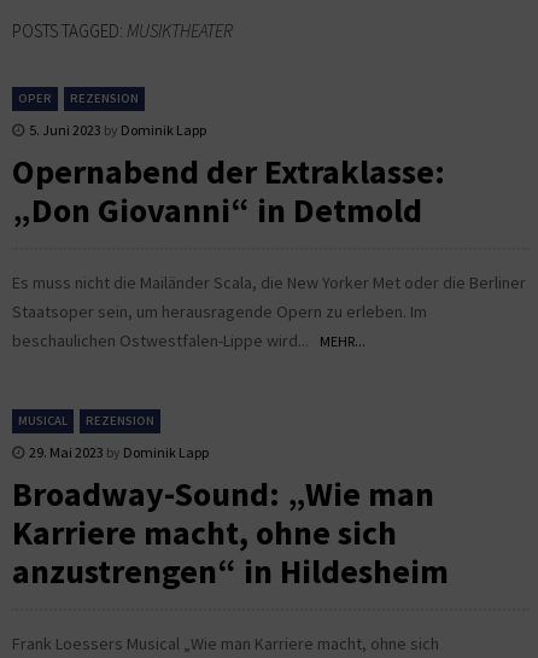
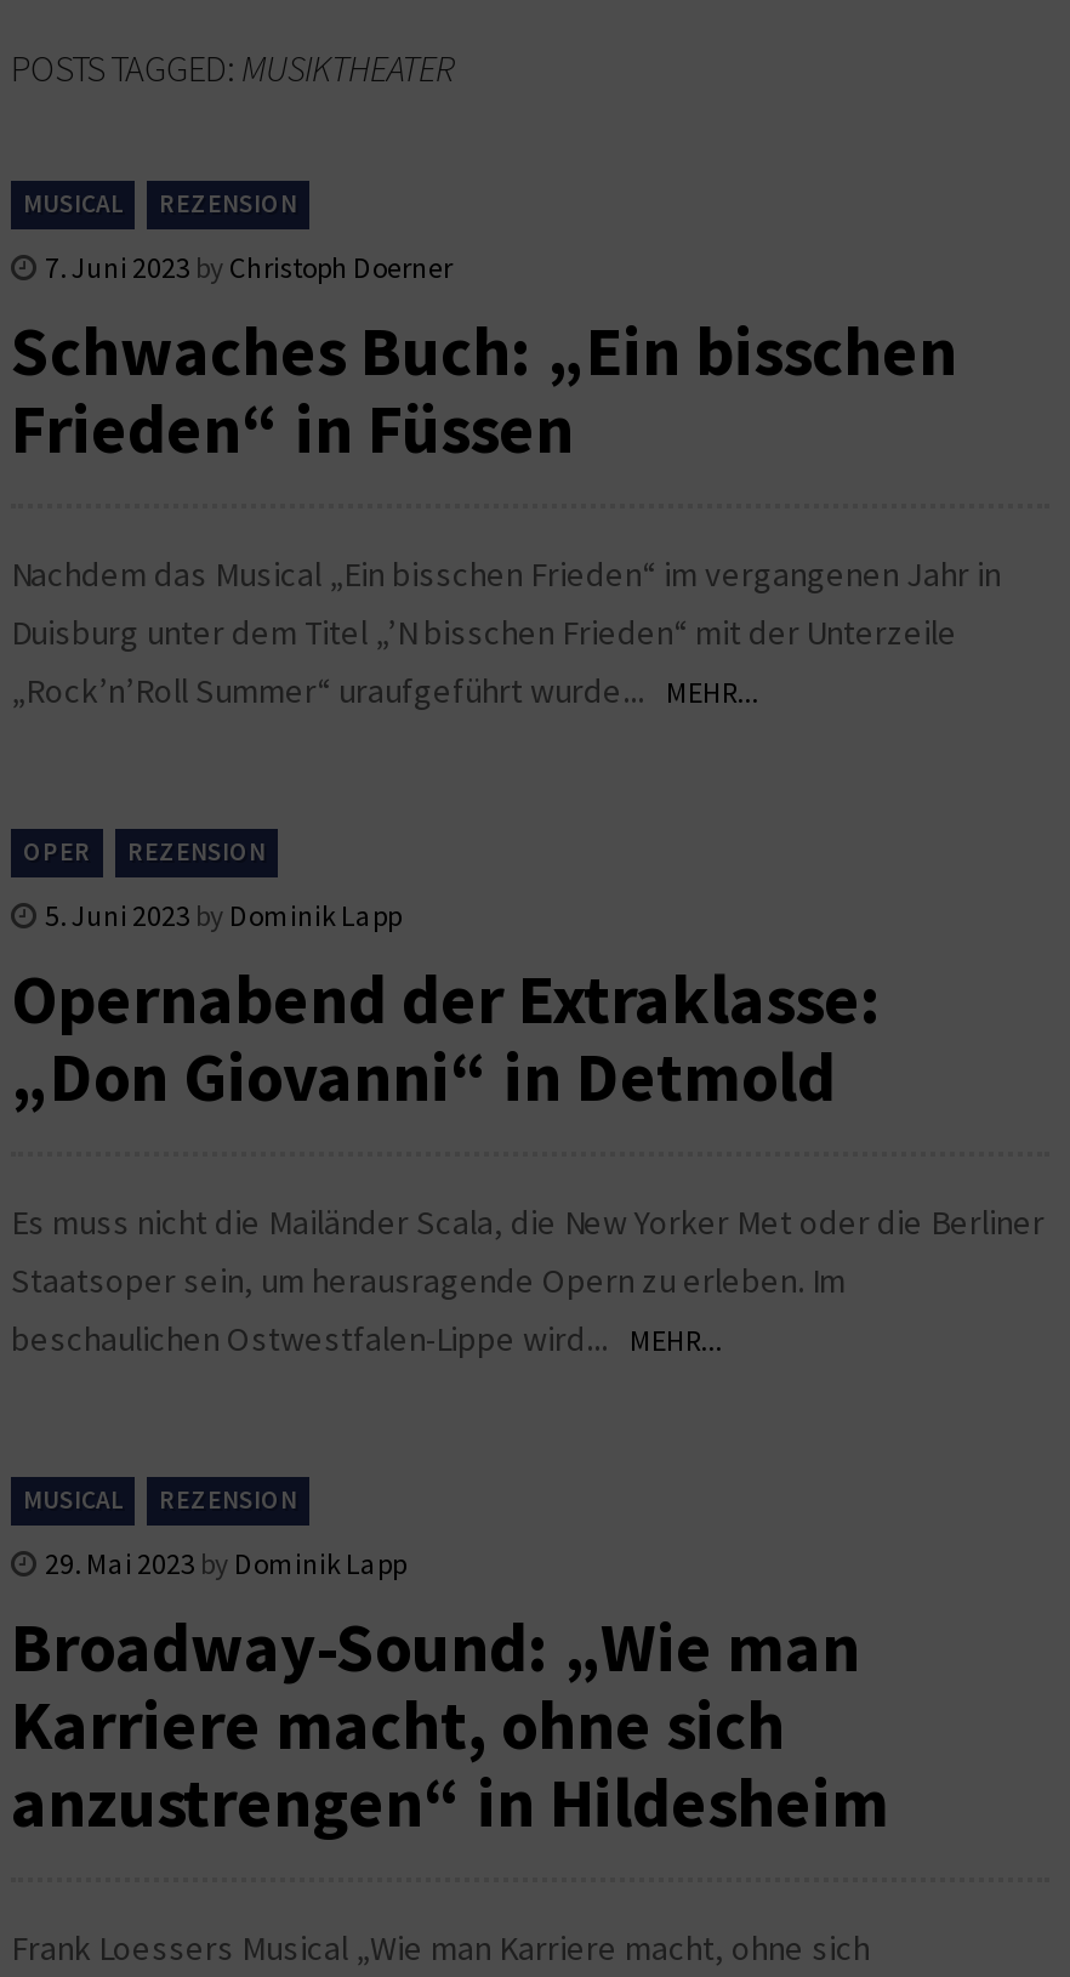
+ MUSICAL
+ REZENSION
+ 7. Juni 2023 by Christoph Doerner
+ Schwaches Buch: „Ein bisschen
+ Frieden“ in Füssen
+ Nachdem das Musical „Ein bisschen Frieden“ im vergangenen Jahr in
+ Duisburg unter dem Titel „’N bisschen Frieden“ mit der Unterzeile
+ „Rock’n’Roll Summer“ uraufgeführt wurde... MEHR...
